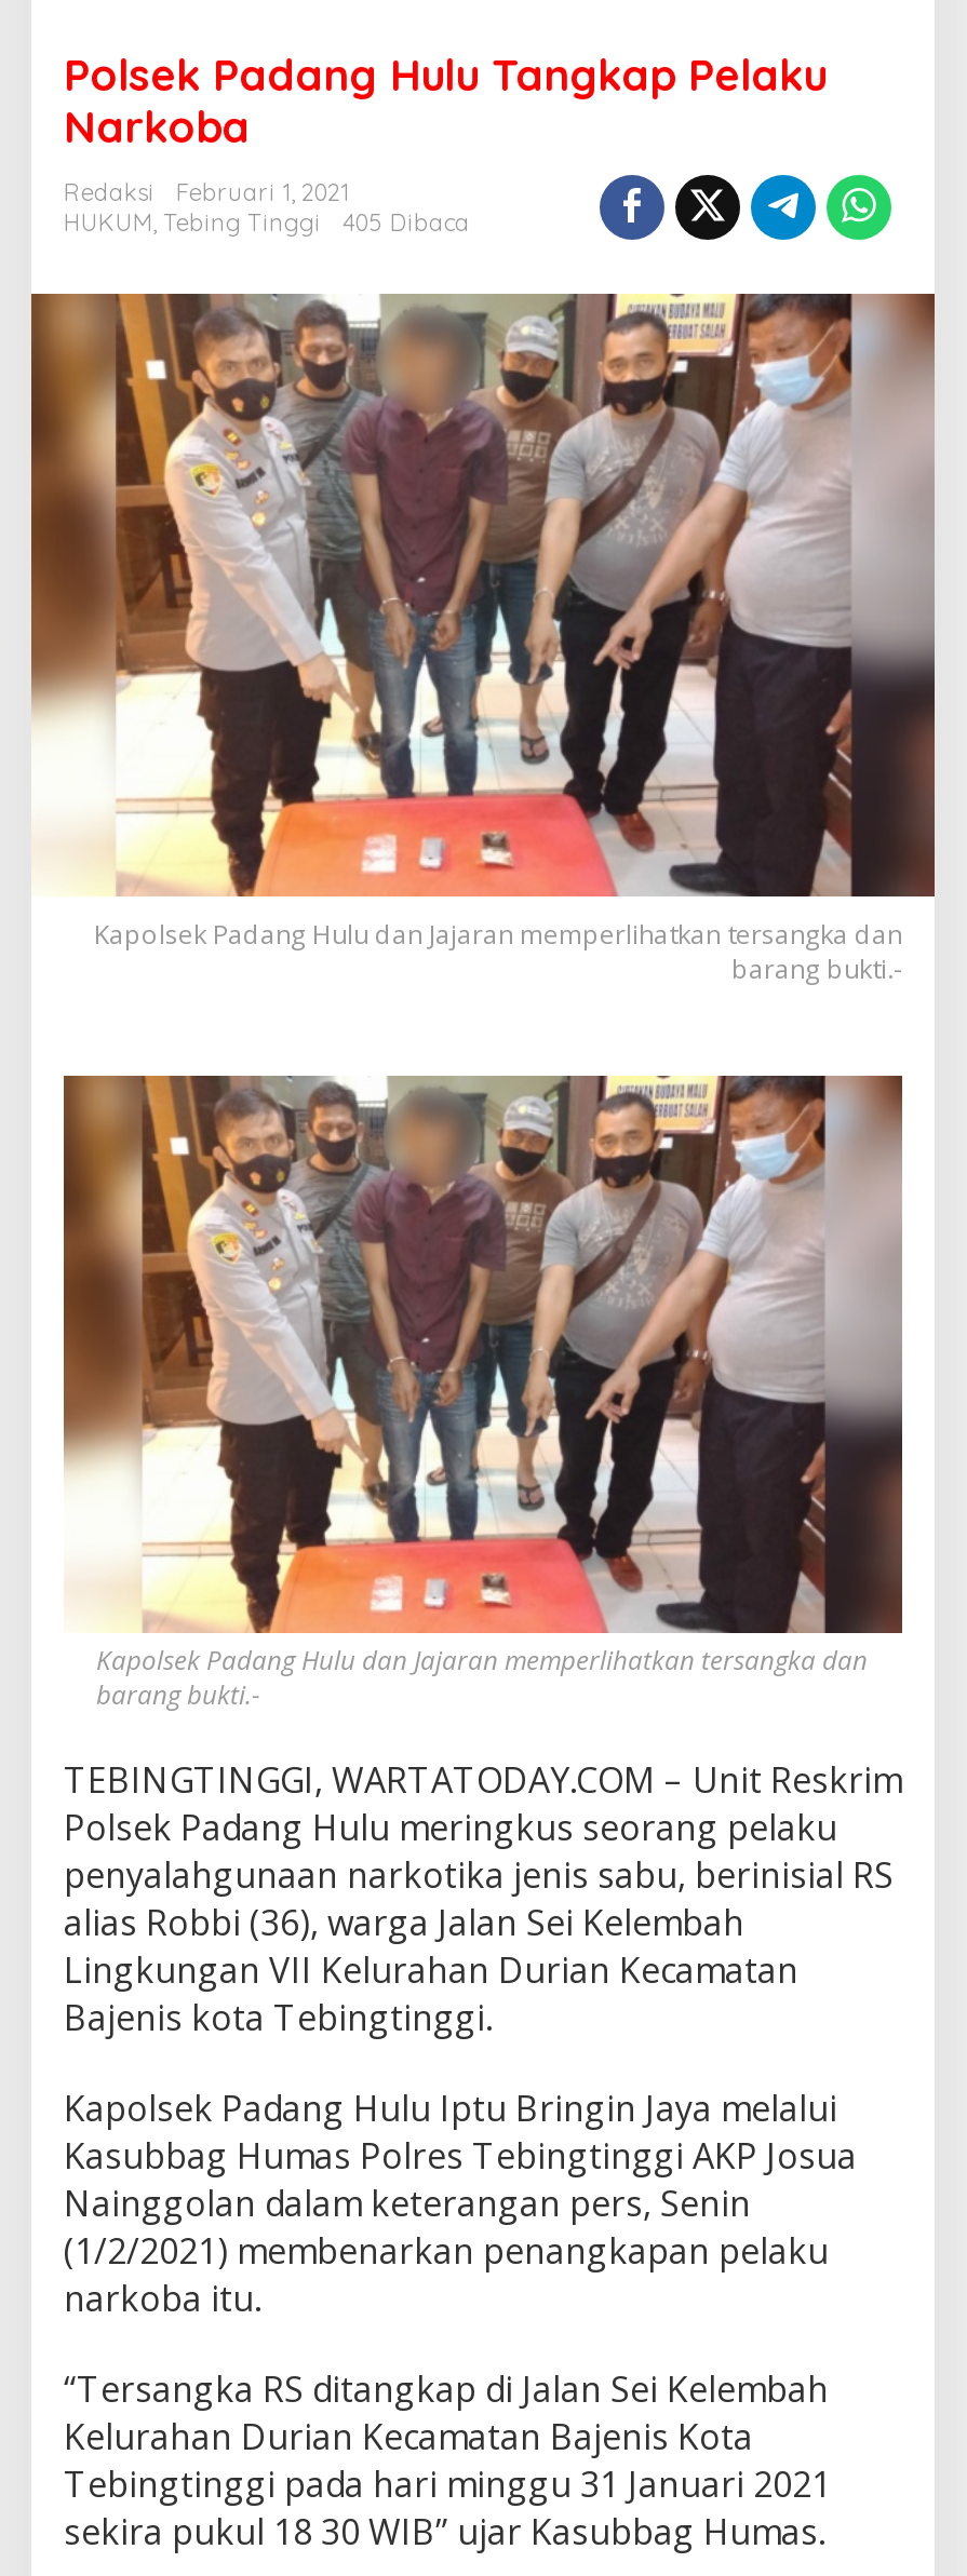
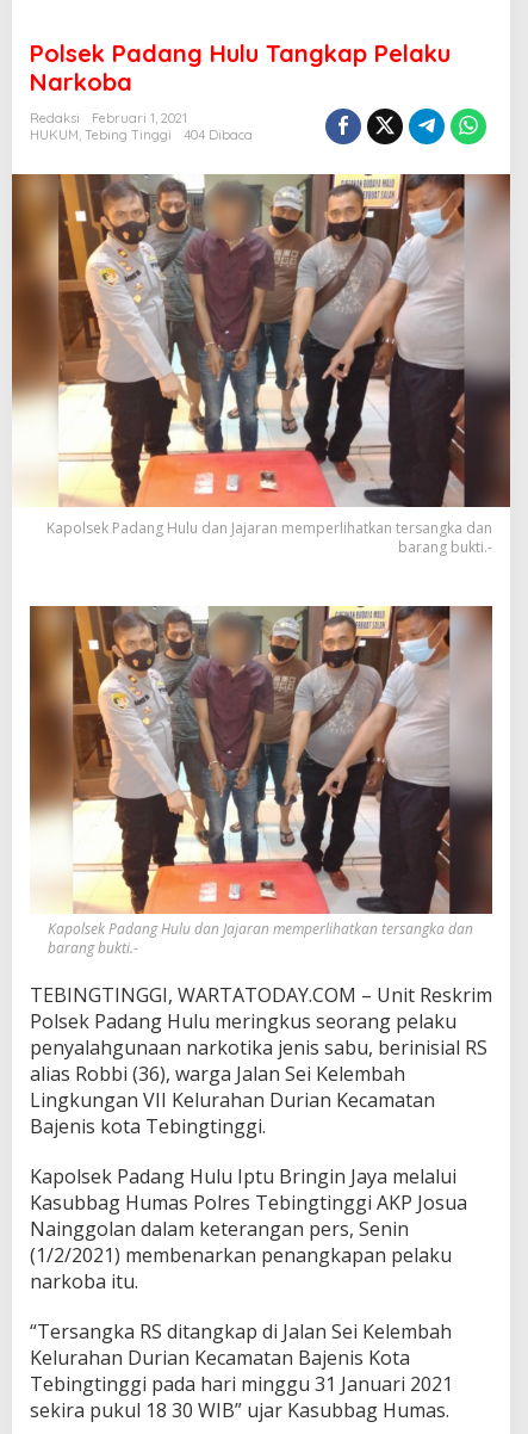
- HUKUM, Tebing Tinggi 405 Dibaca
+ HUKUM, Tebing Tinggi 404 Dibaca
